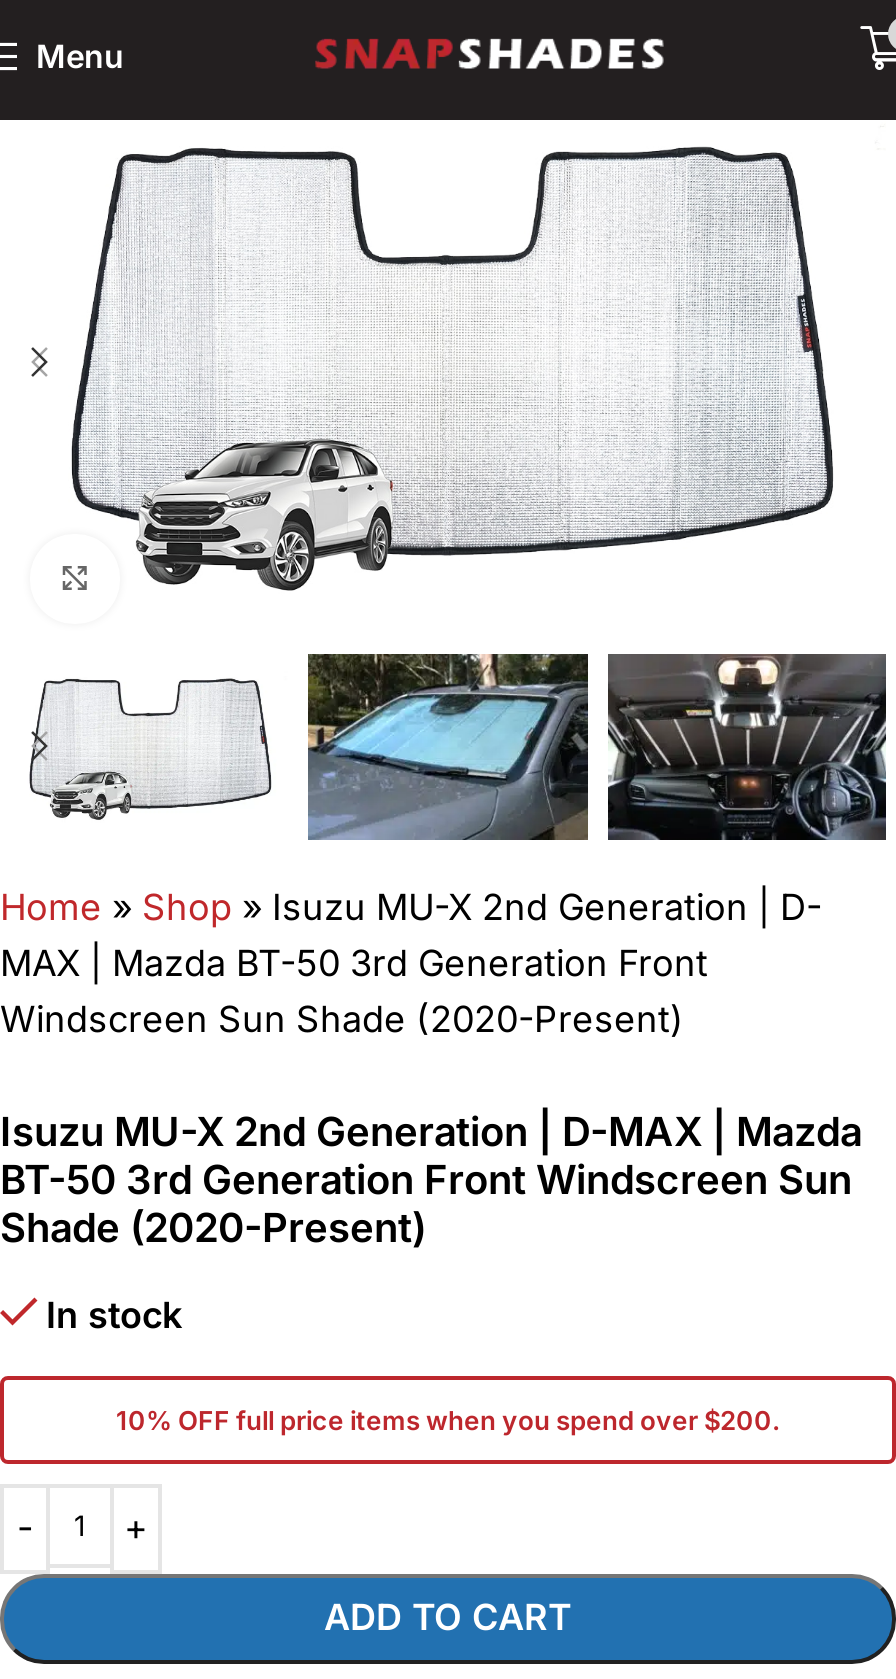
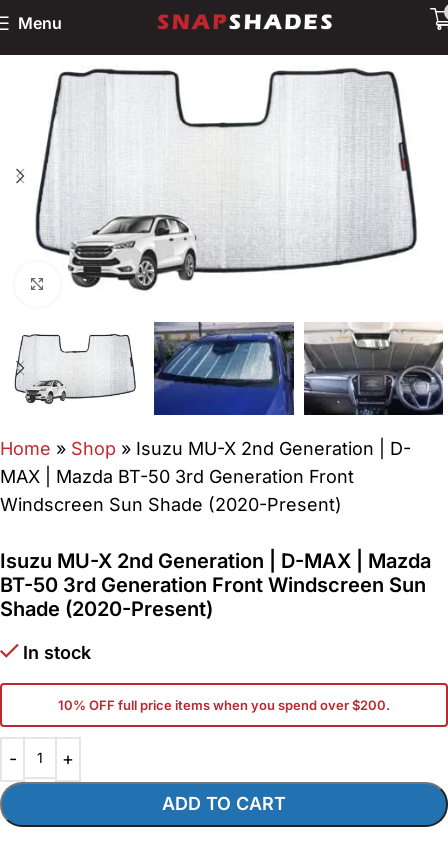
- [image]
+ [image]

- [image]
+ [image]
